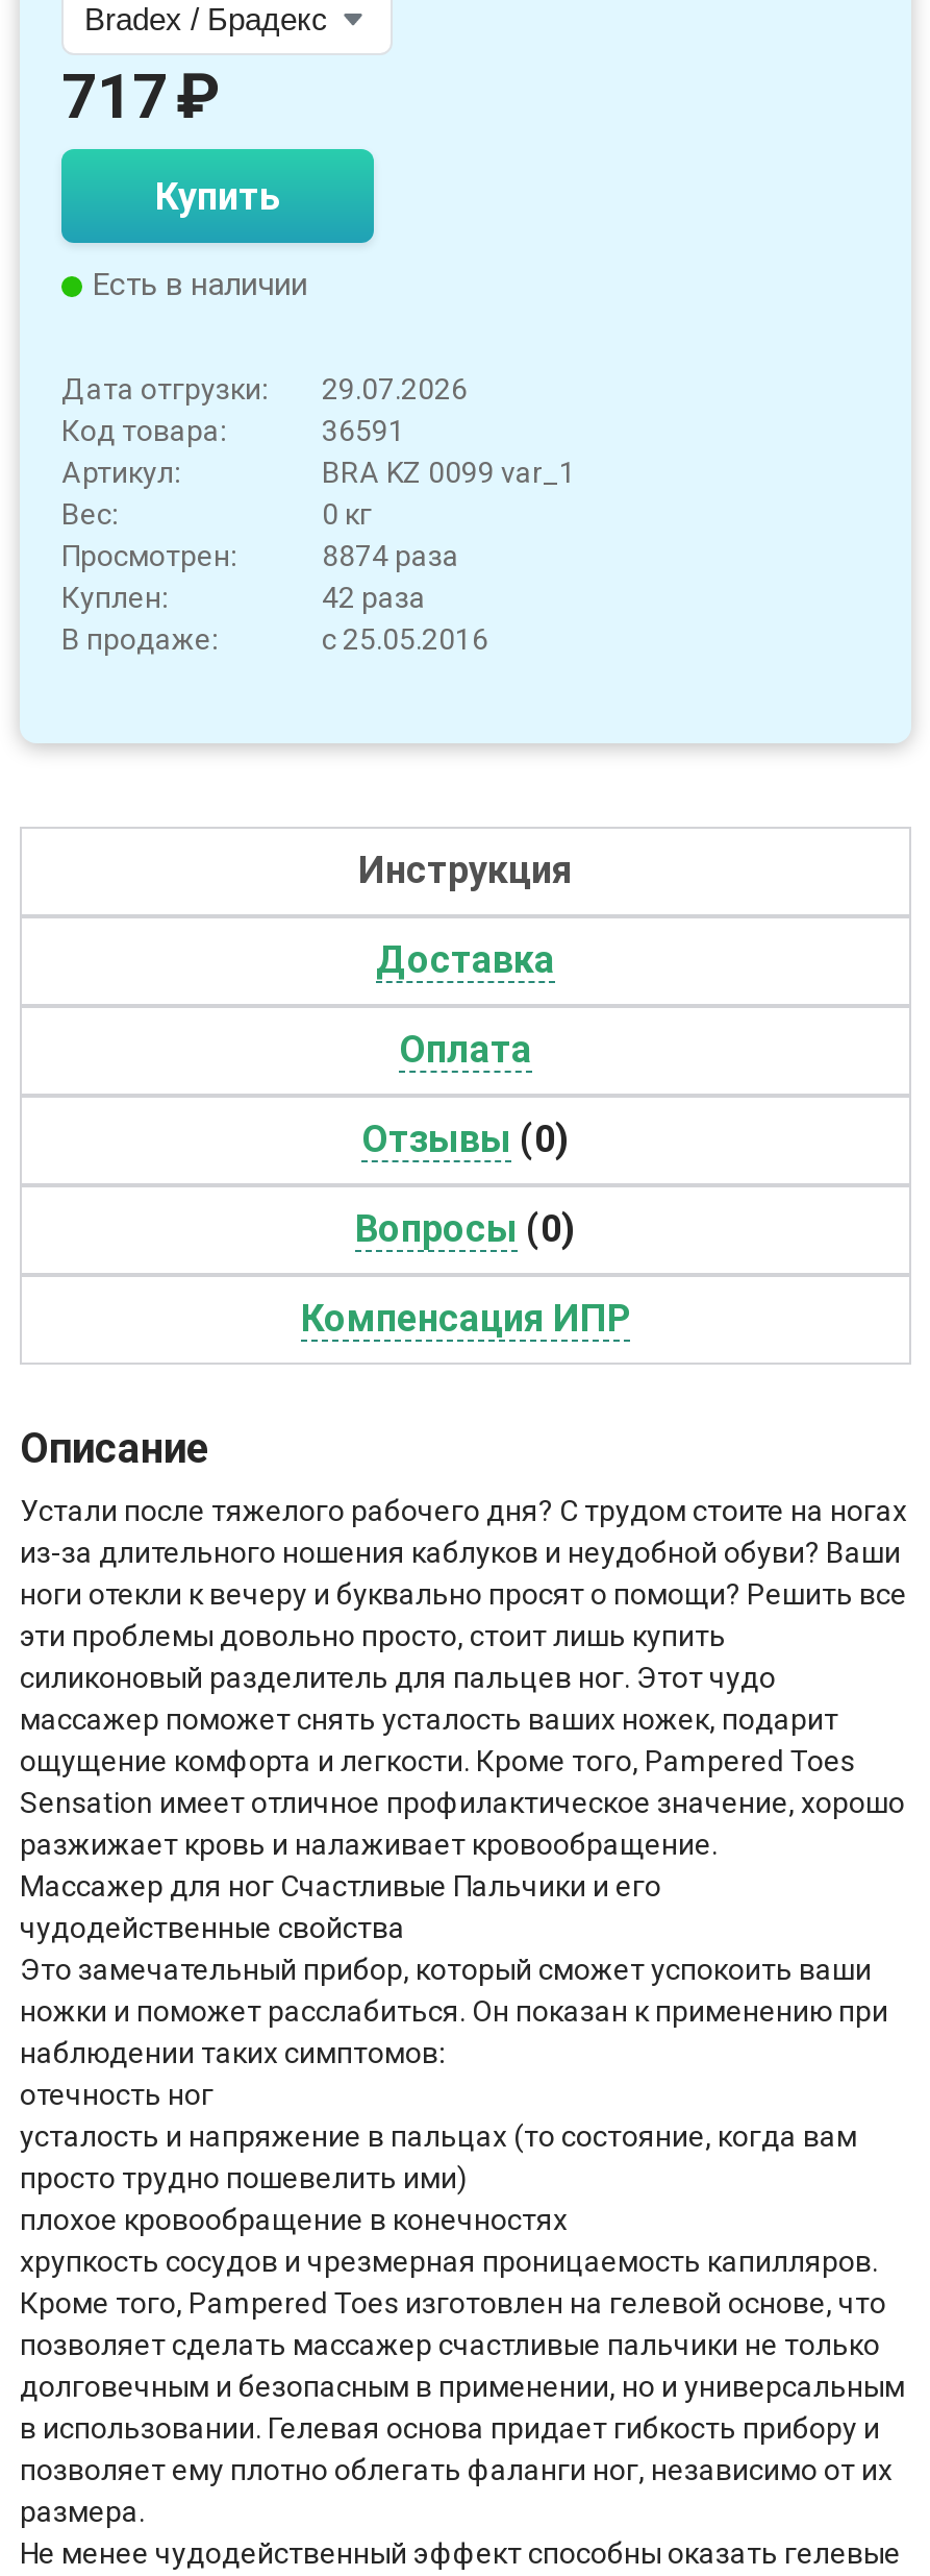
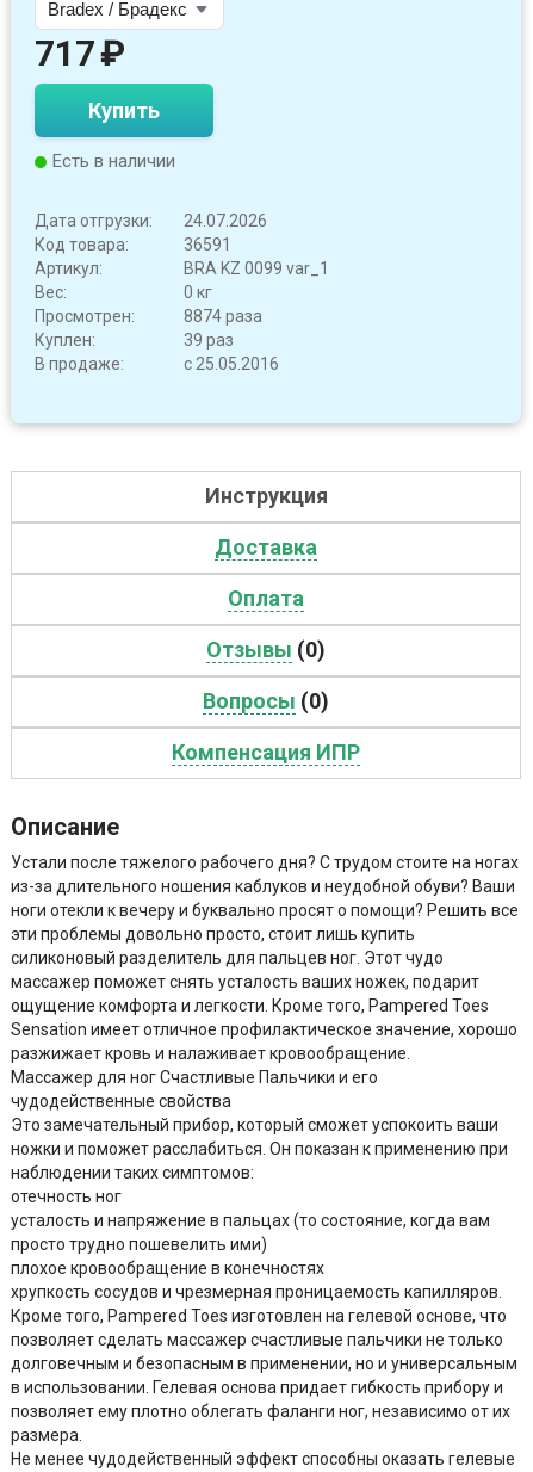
- Дата отгрузки: 29.07.2026
+ Дата отгрузки: 24.07.2026

- 42 раза
+ 39 раз
